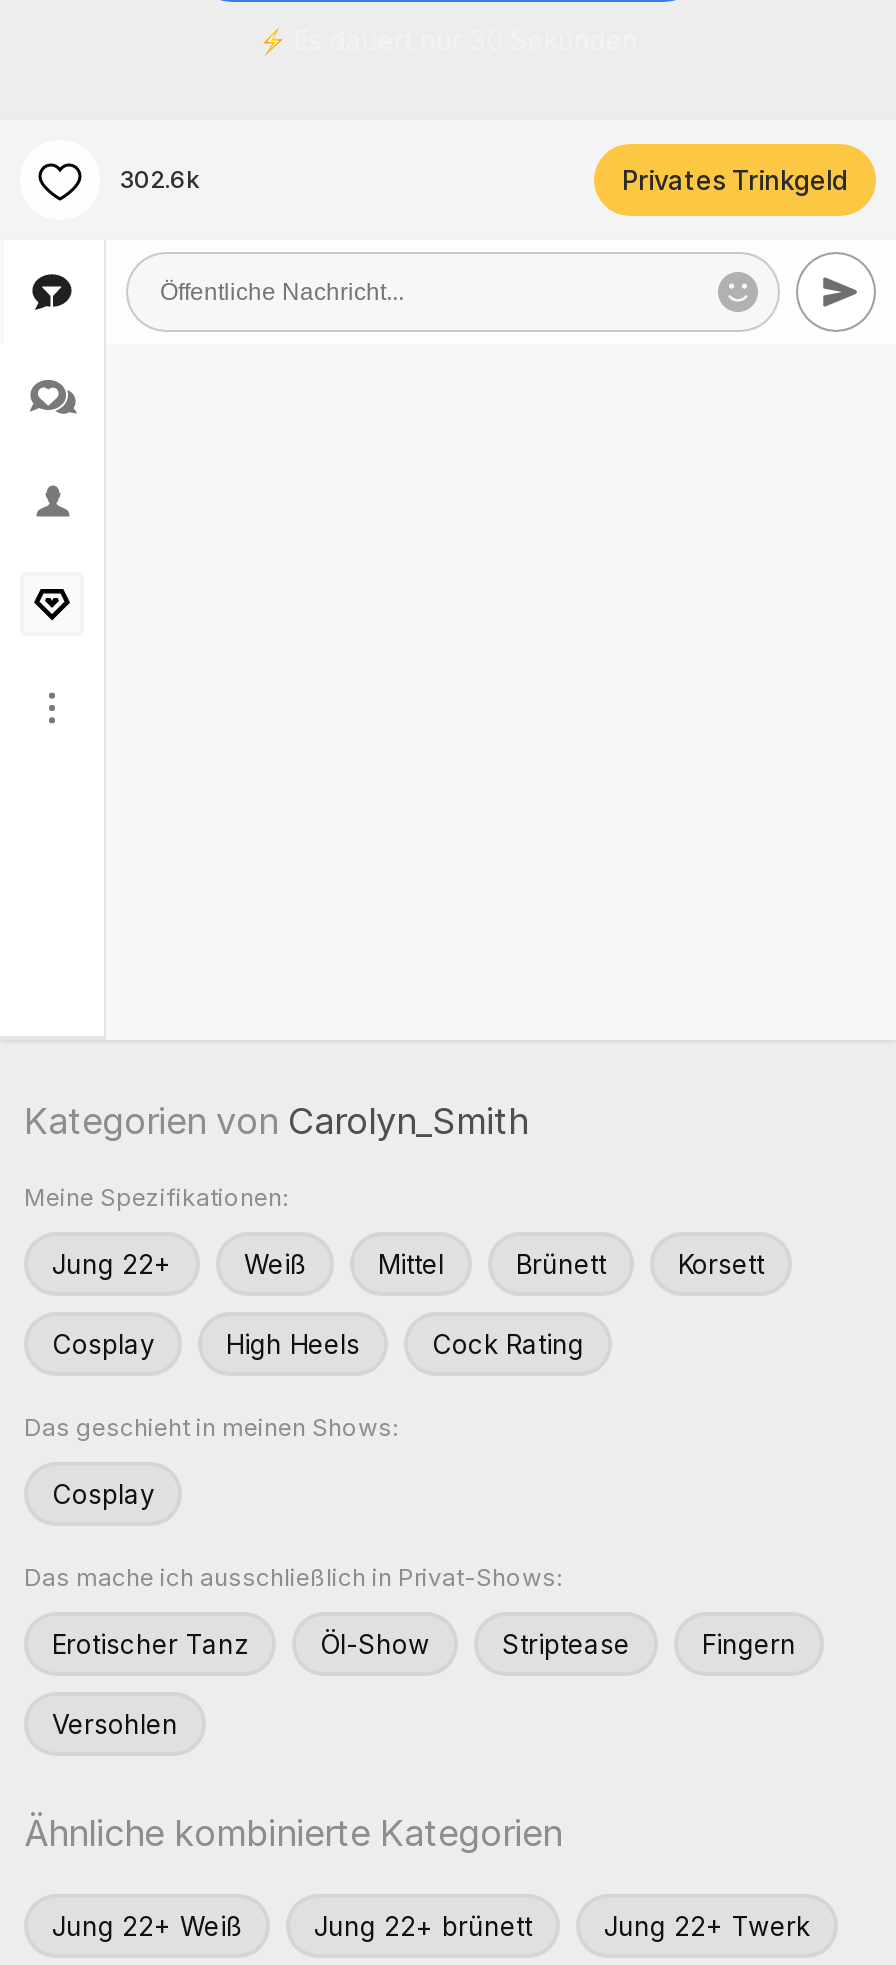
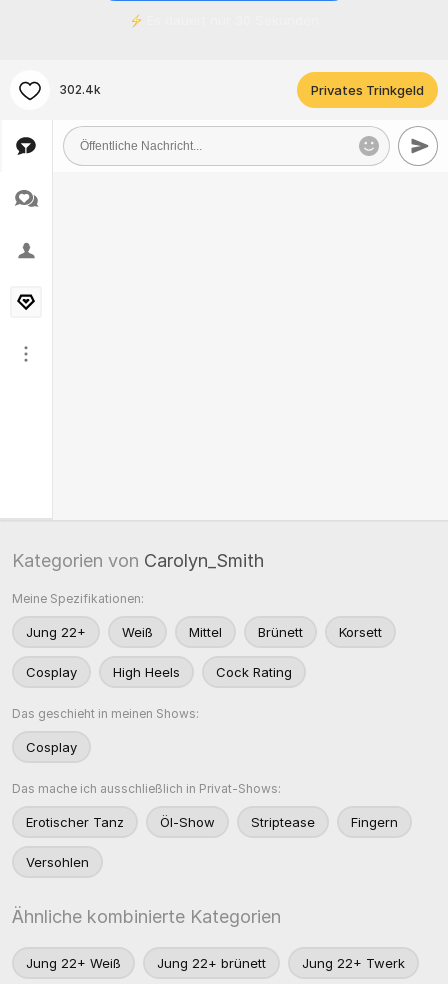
- 302.6k
+ 302.4k
